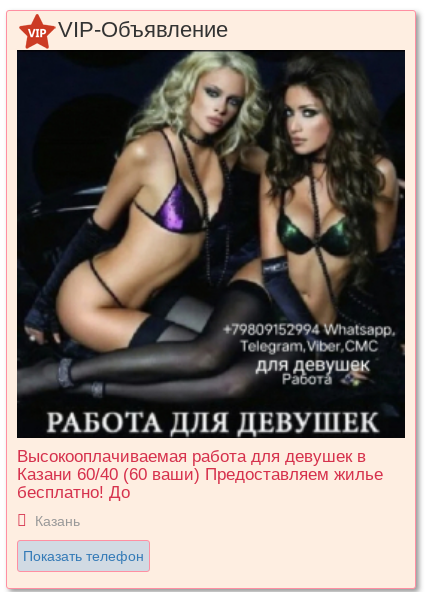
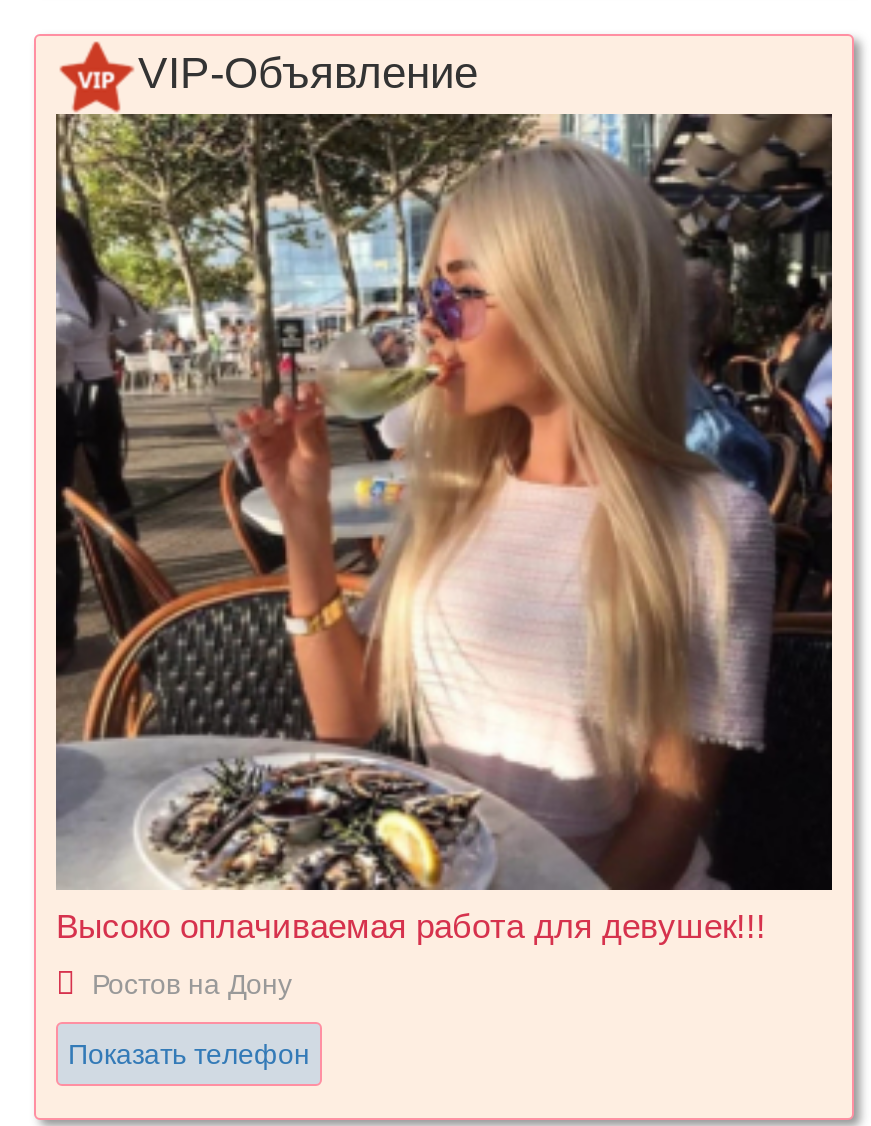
- [image]
- Высокооплачиваемая работа для девушек в
- Казани 60/40 (60 ваши) Предоставляем жилье
- бесплатно! До
+ [image]
+ Высоко оплачиваемая работа для девушек!!!

- Казань
+ Ростов на Дону
